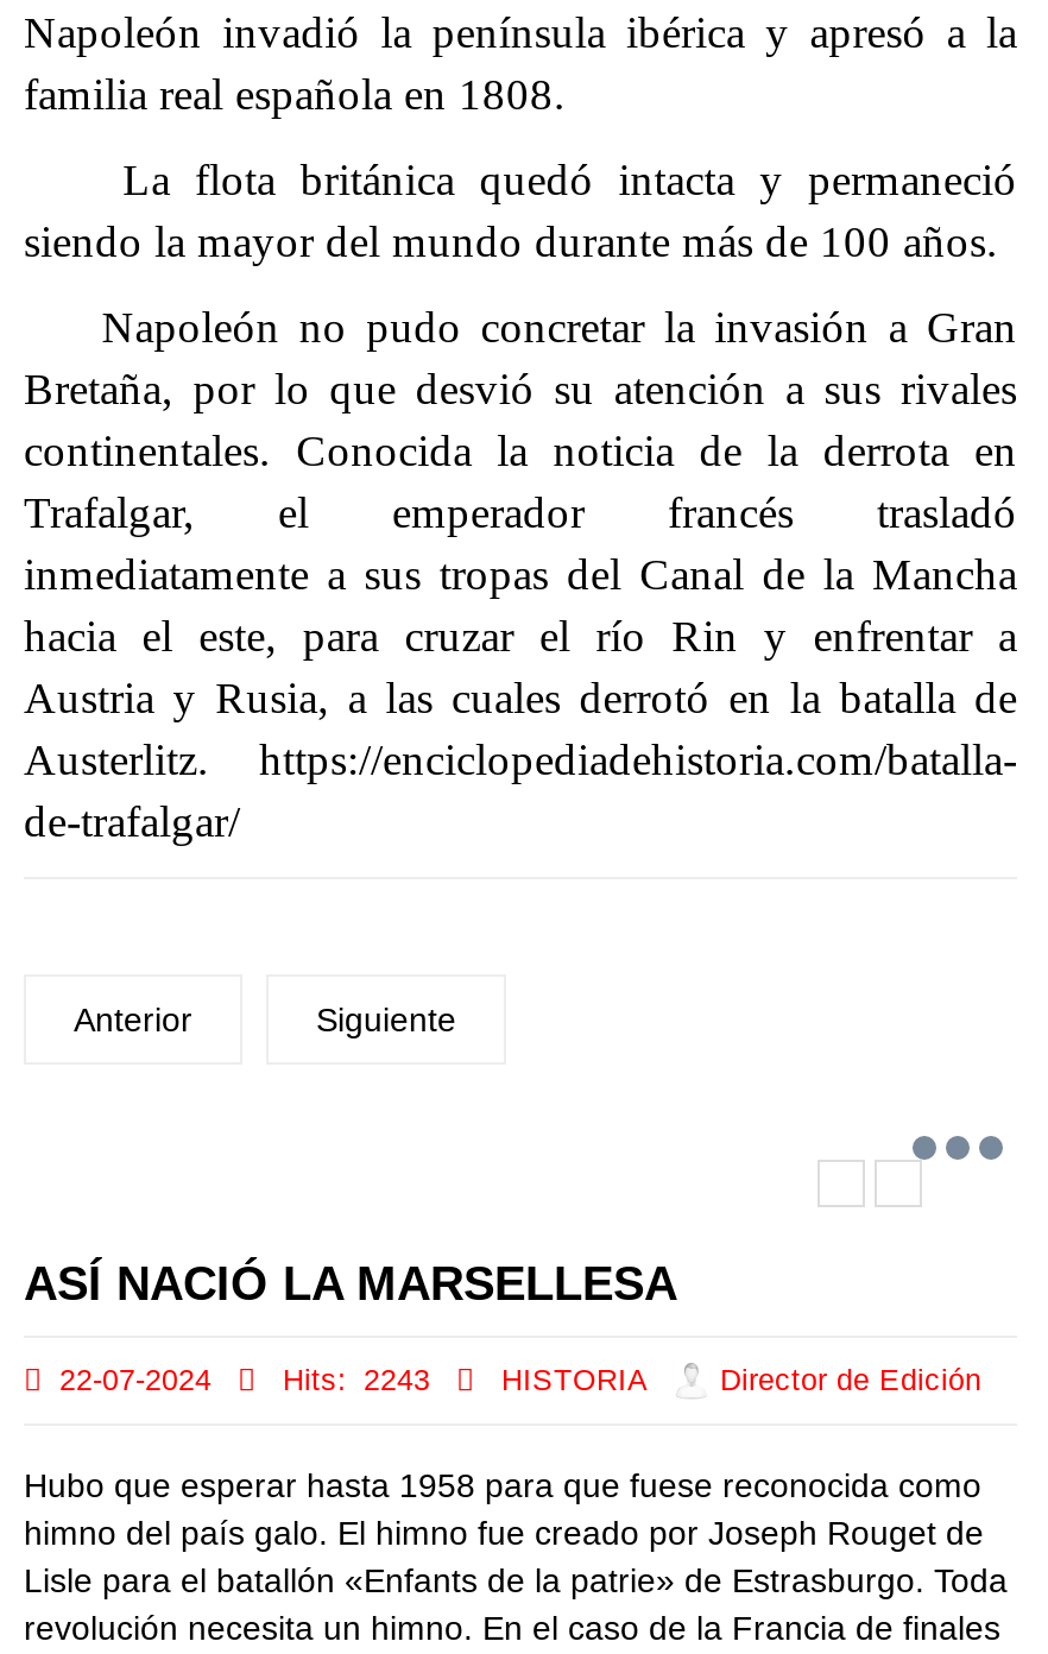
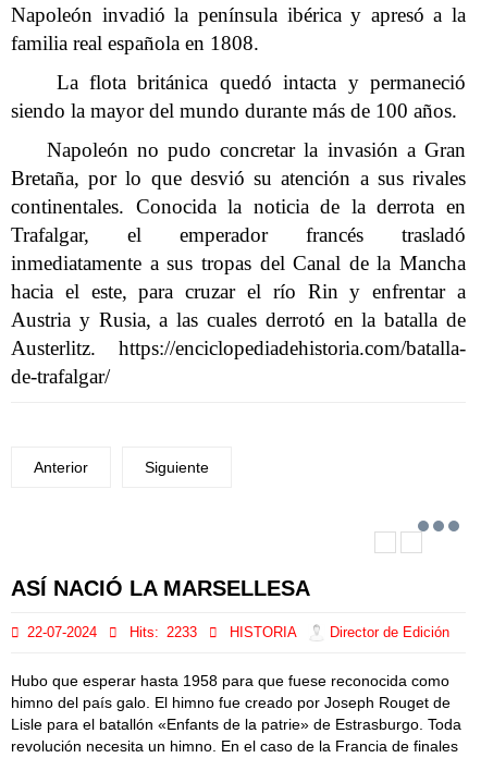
- Hits: 2243
+ Hits: 2233
